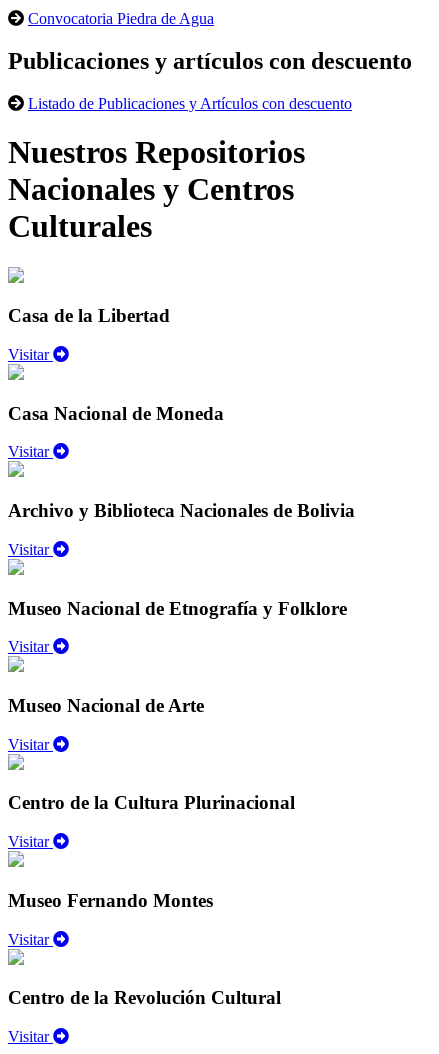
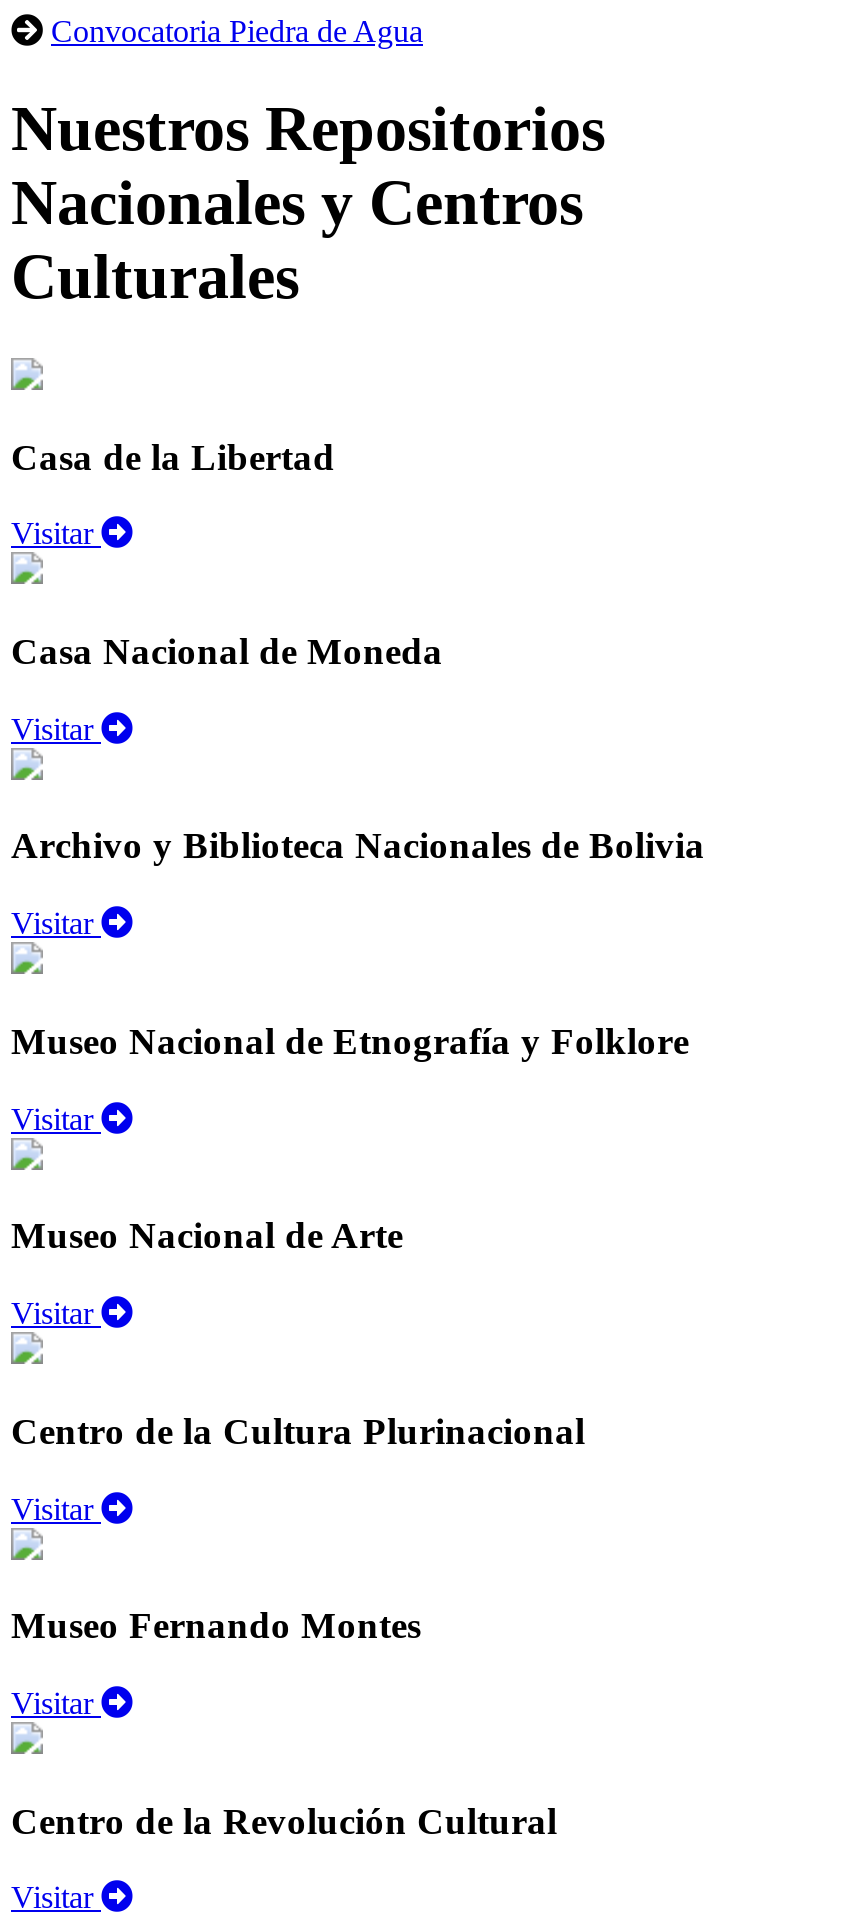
- Publicaciones y artículos con descuento
- Listado de Publicaciones y Artículos con descuento
